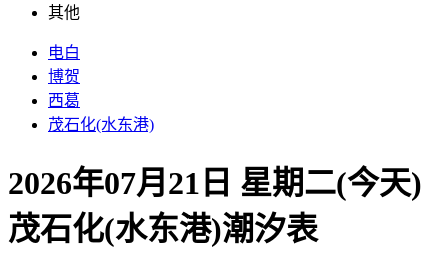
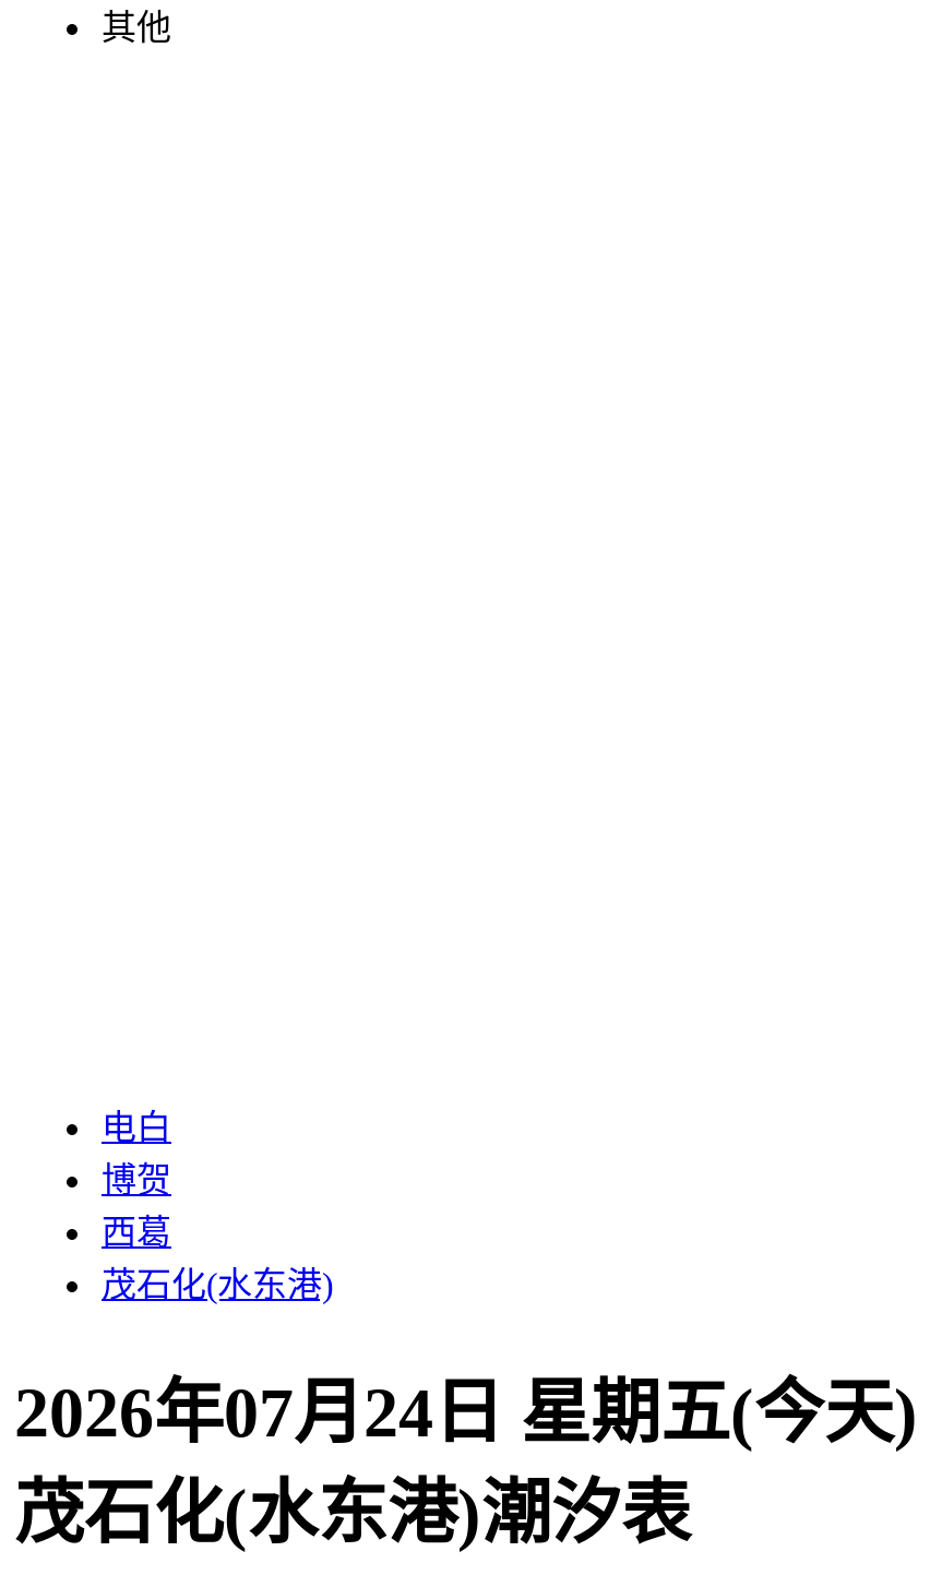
- 2026年07月21日 星期二(今天)
+ 2026年07月24日 星期五(今天)
